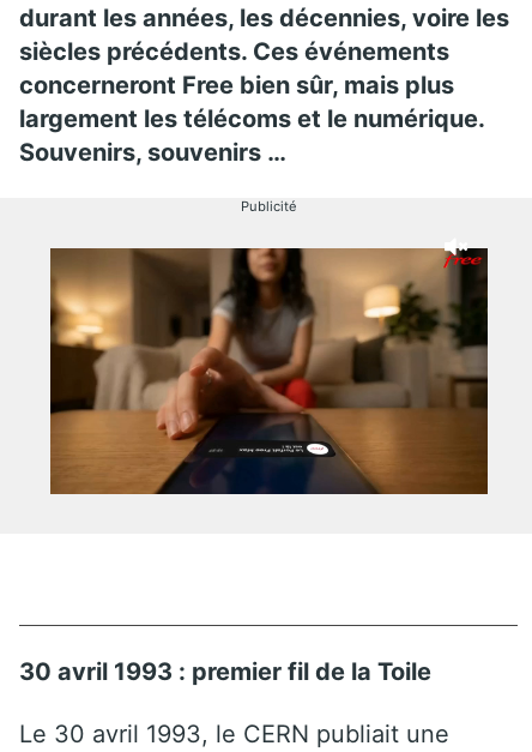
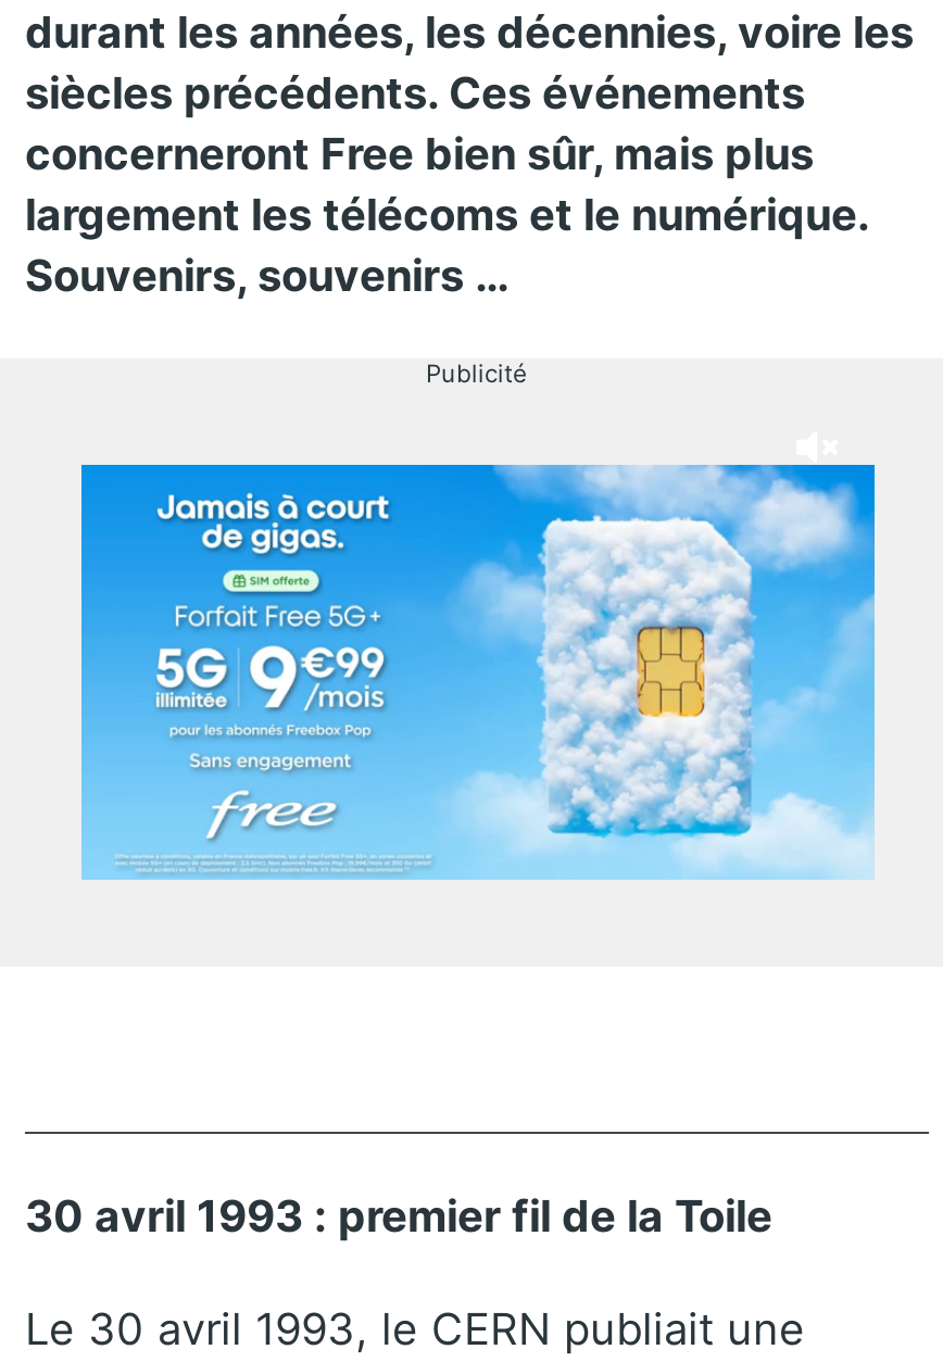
- [image]
+ [image]
